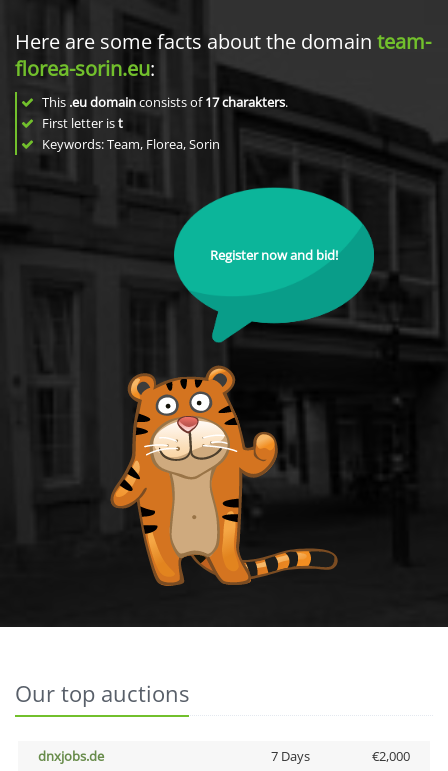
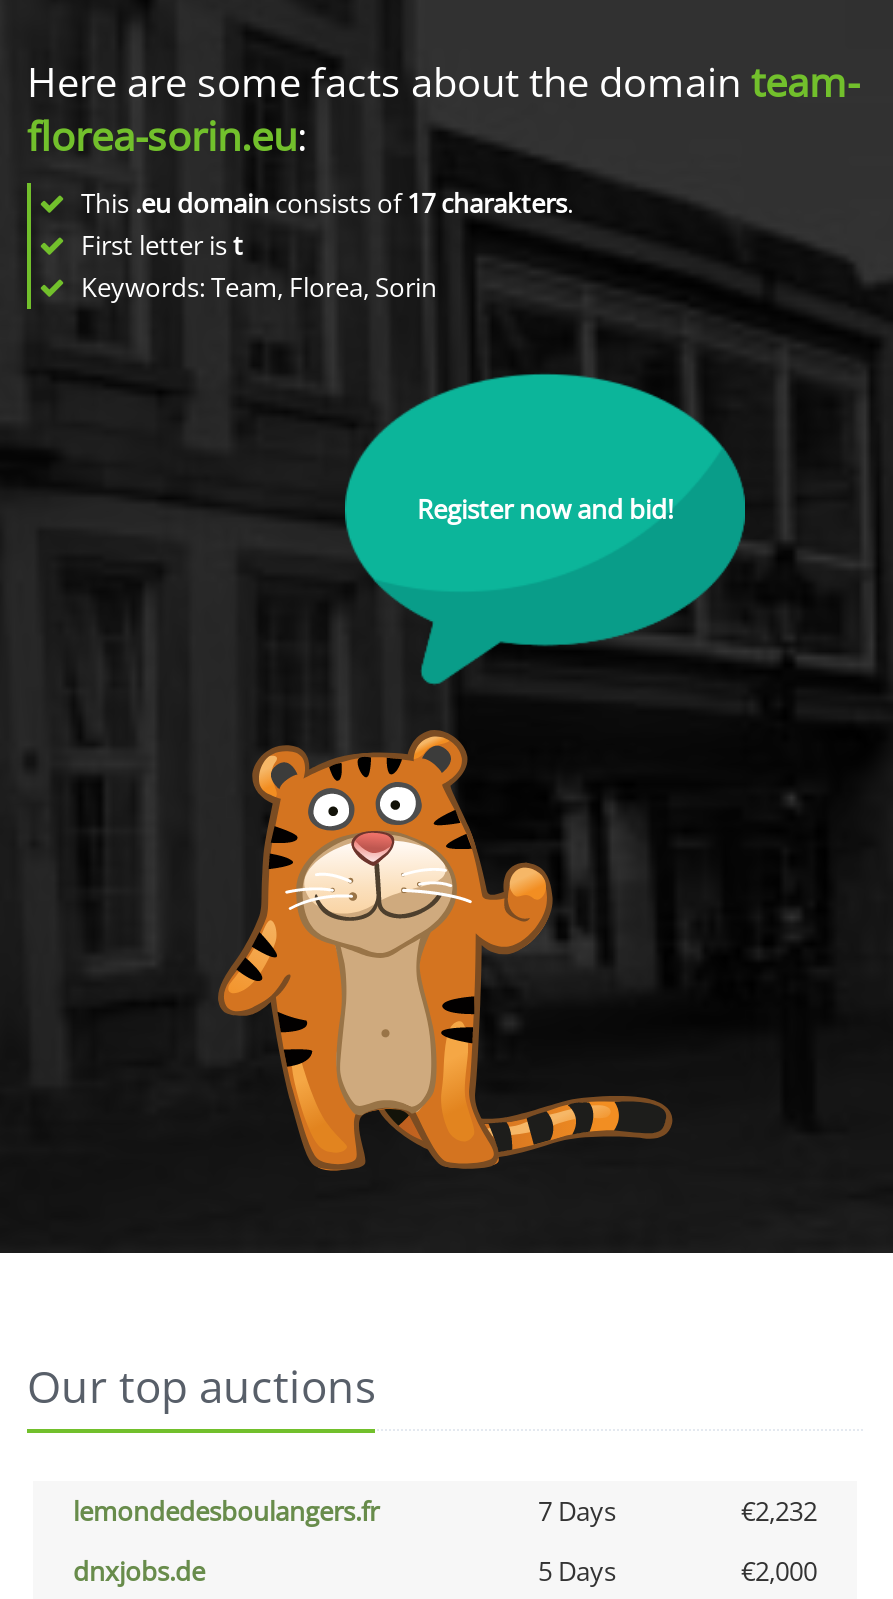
+ lemondedesboulangers.fr
+ 7 Days
+ €2,232

- 7 Days
+ 5 Days
